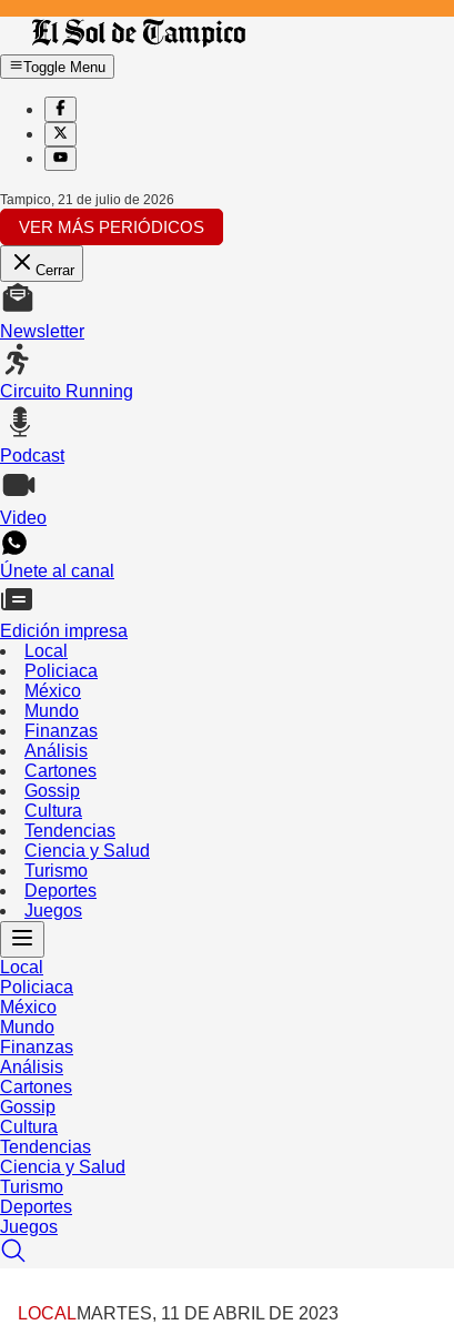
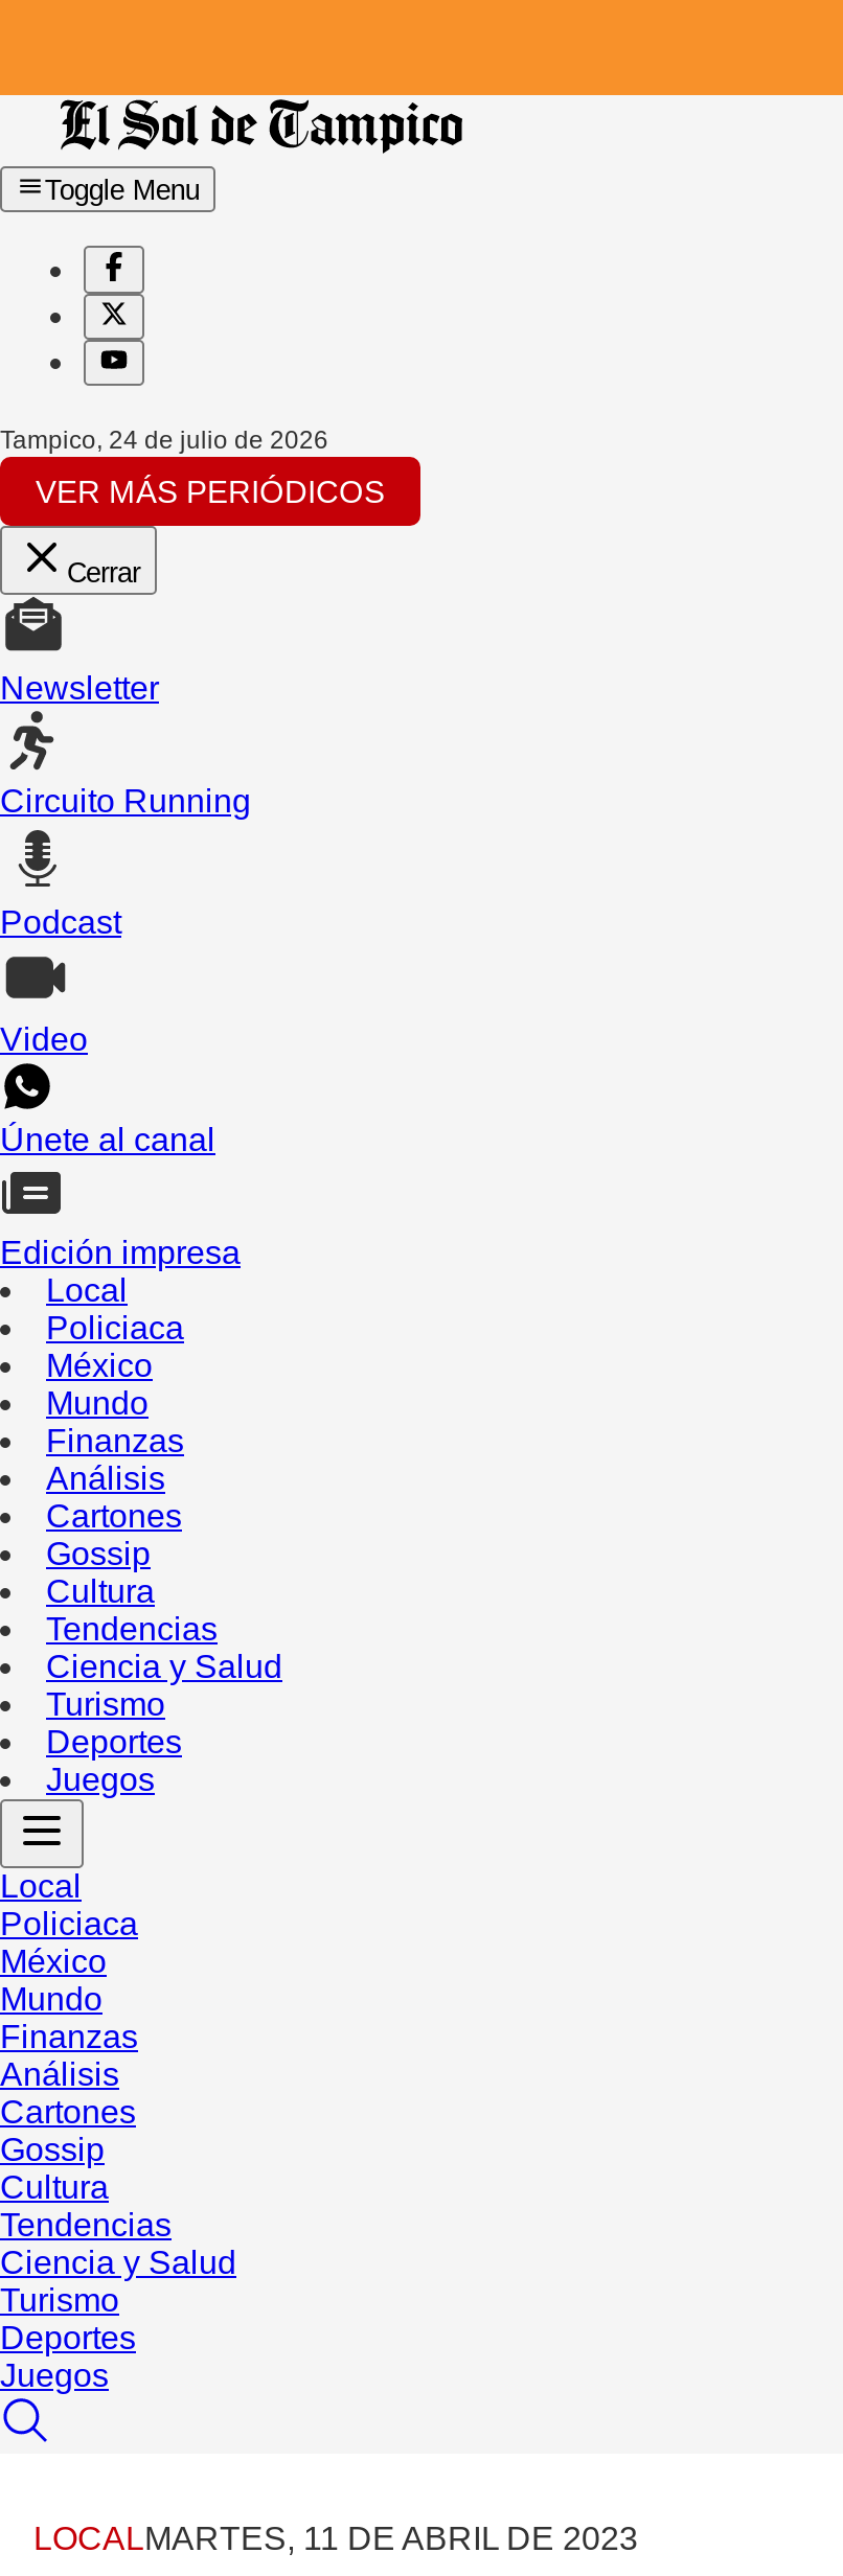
- Tampico, 21 de julio de 2026
+ Tampico, 24 de julio de 2026
